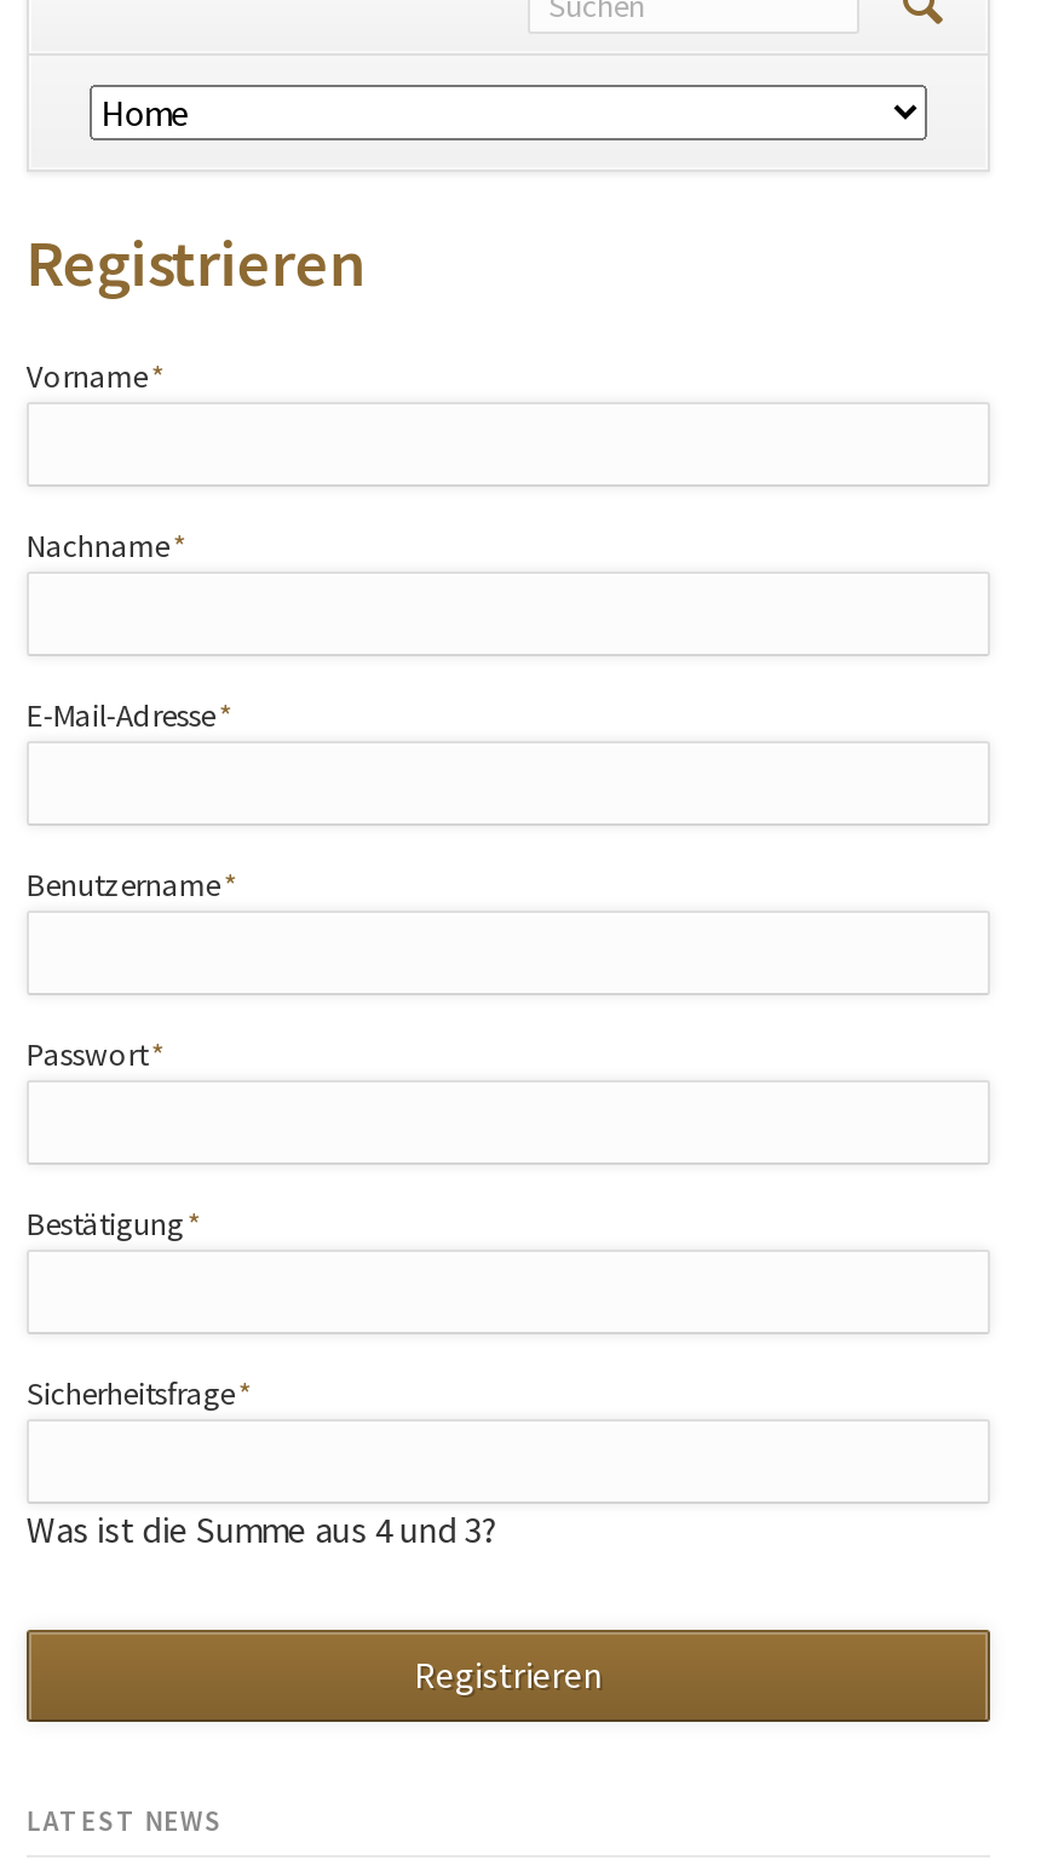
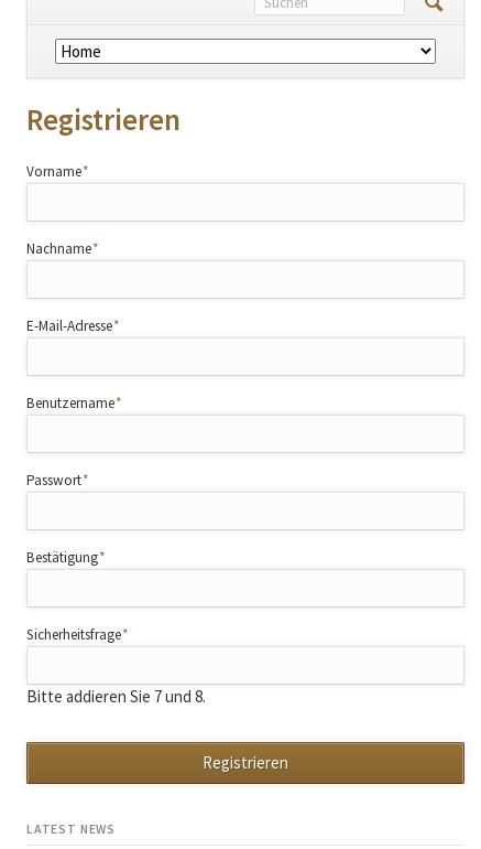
- Was ist die Summe aus 4 und 3?
+ Bitte addieren Sie 7 und 8.
